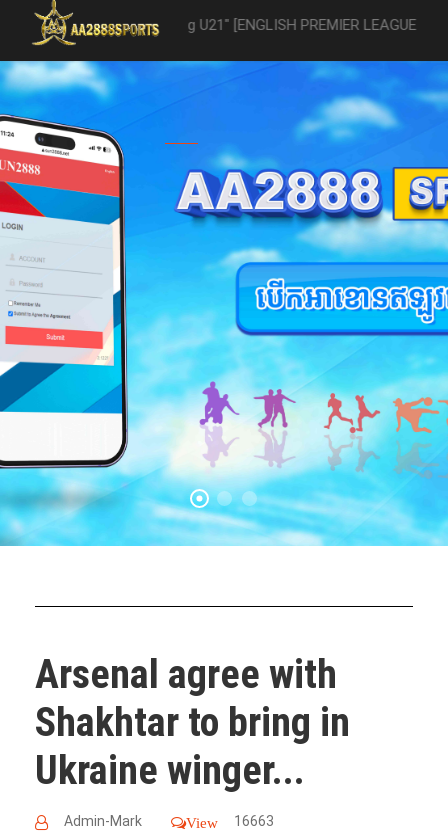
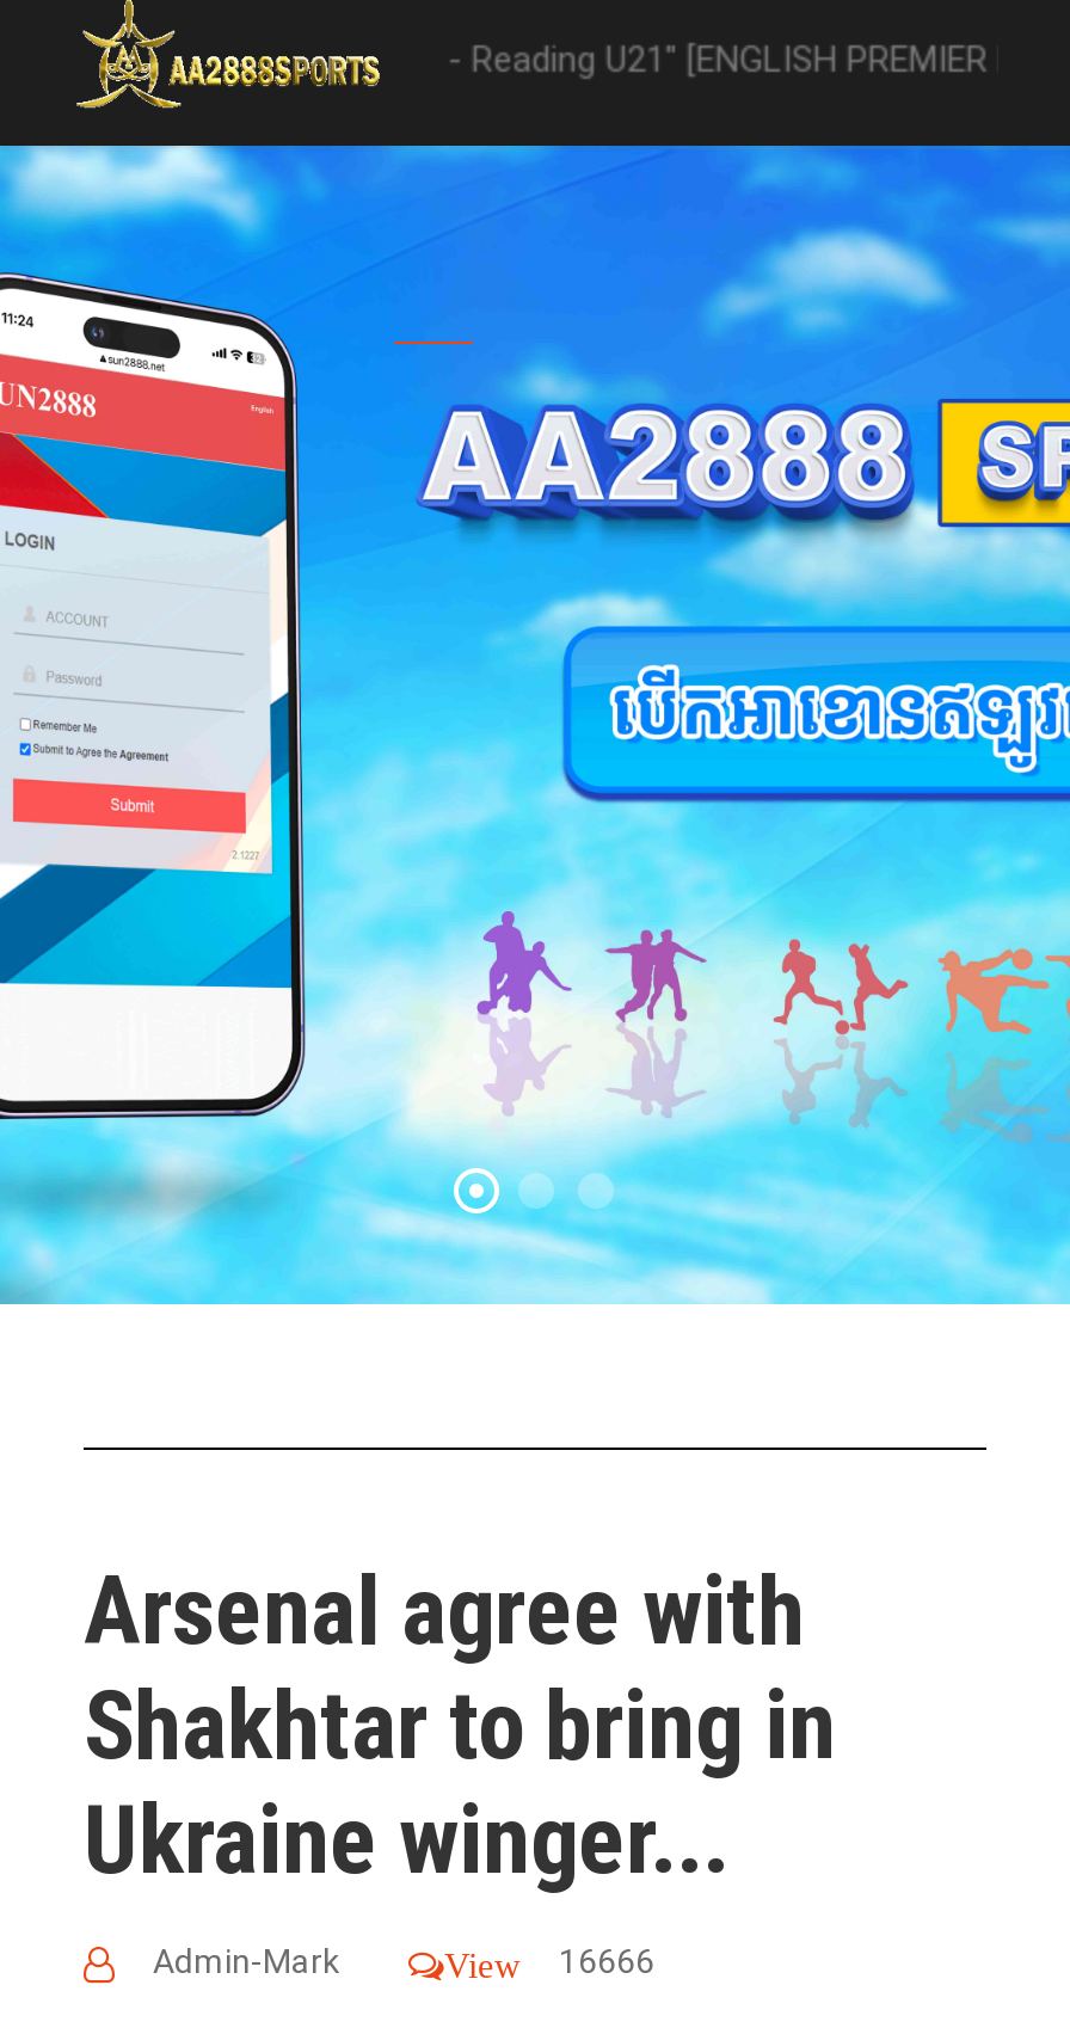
- View 16663
+ View 16666
